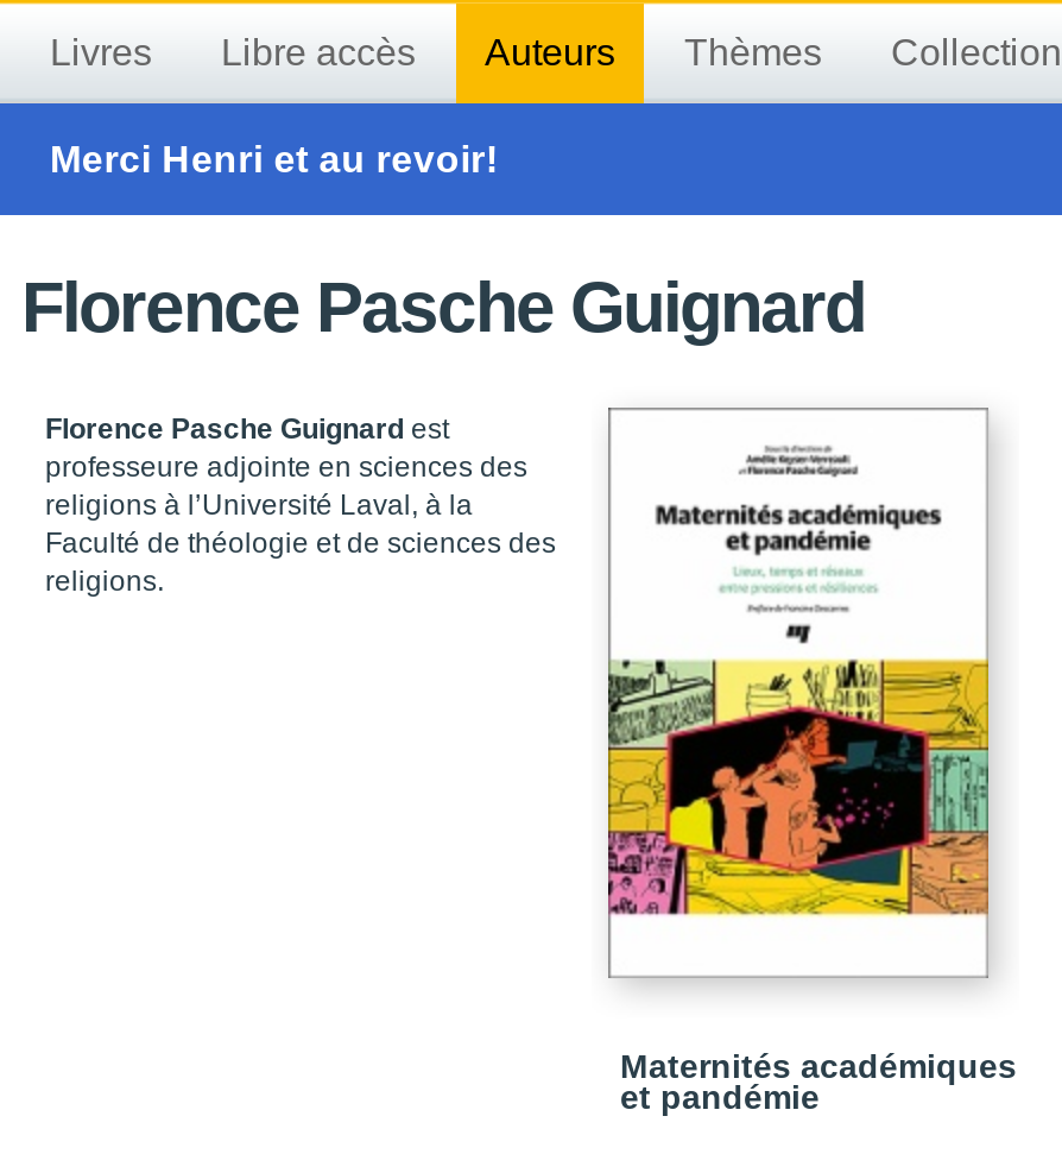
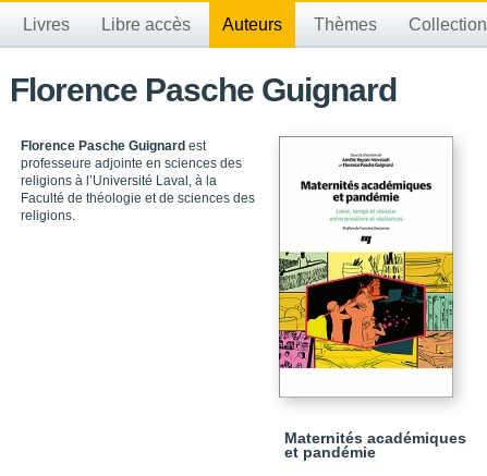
- Merci Henri et au revoir!
